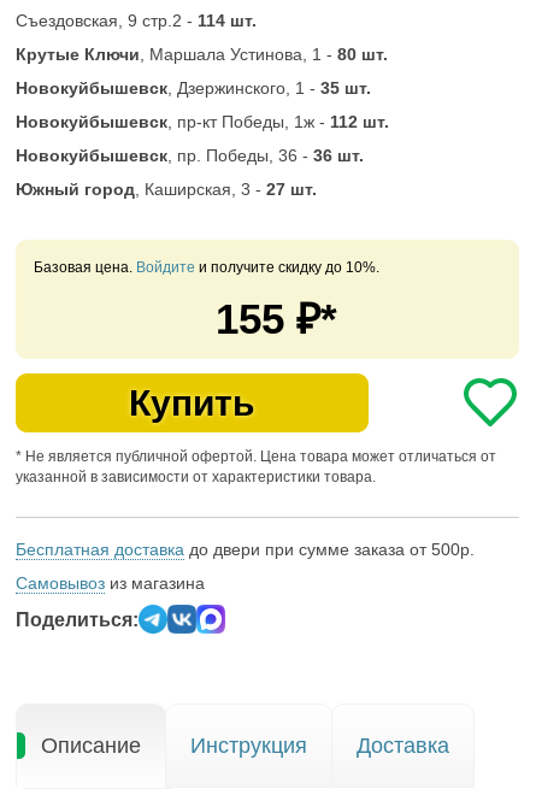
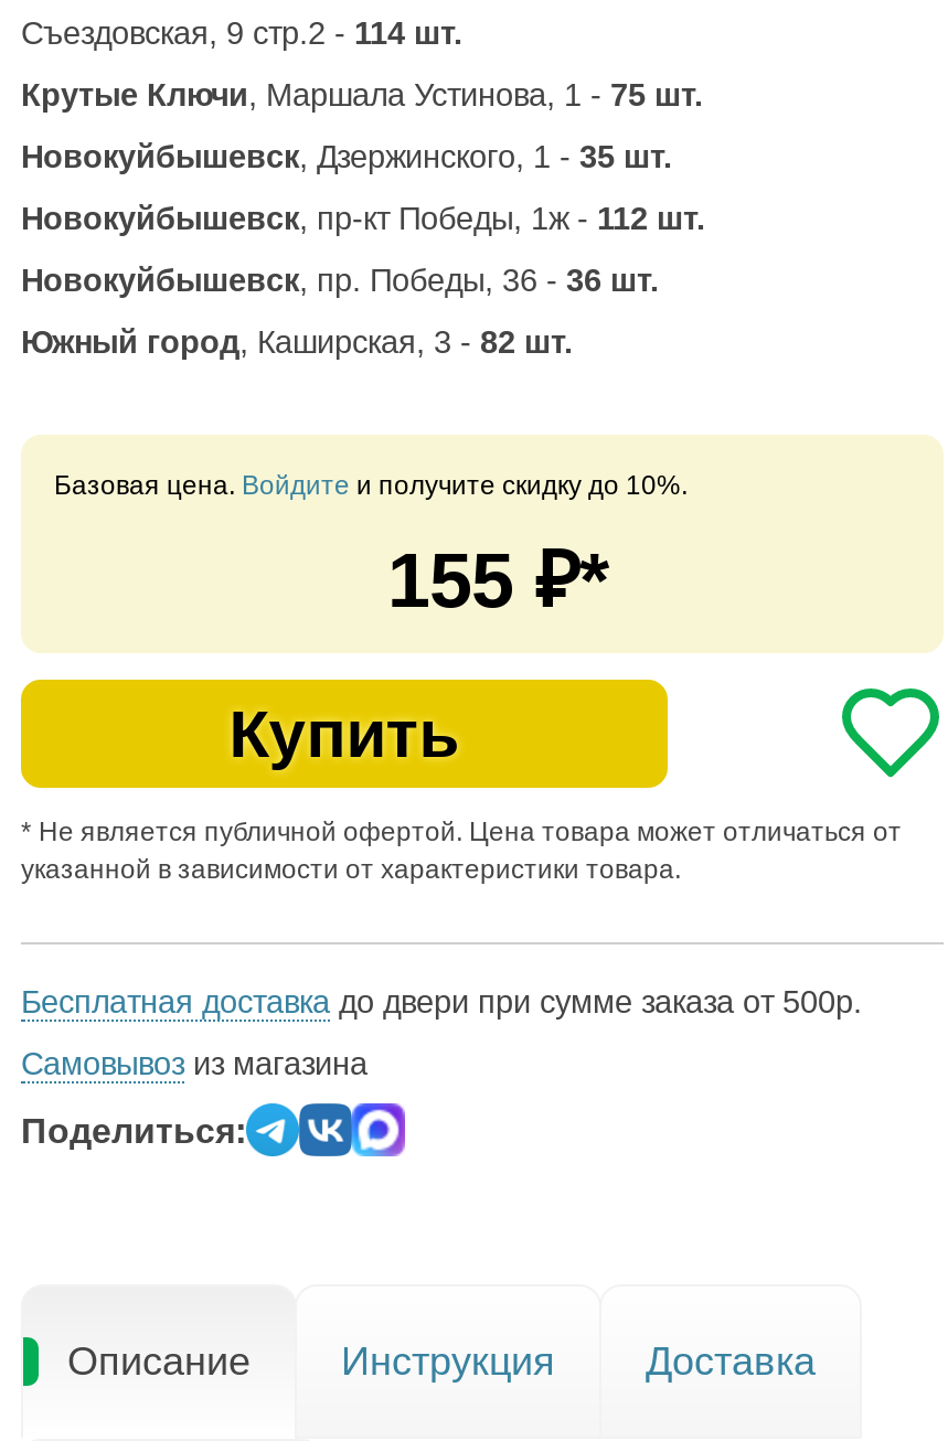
- Крутые Ключи, Маршала Устинова, 1 - 80 шт.
+ Крутые Ключи, Маршала Устинова, 1 - 75 шт.

- Южный город, Каширская, 3 - 27 шт.
+ Южный город, Каширская, 3 - 82 шт.
